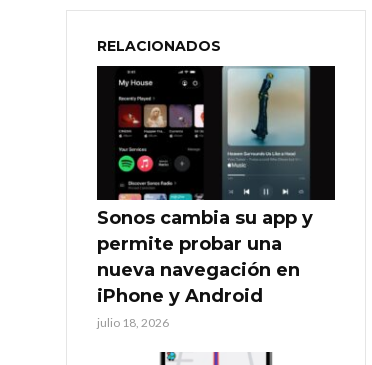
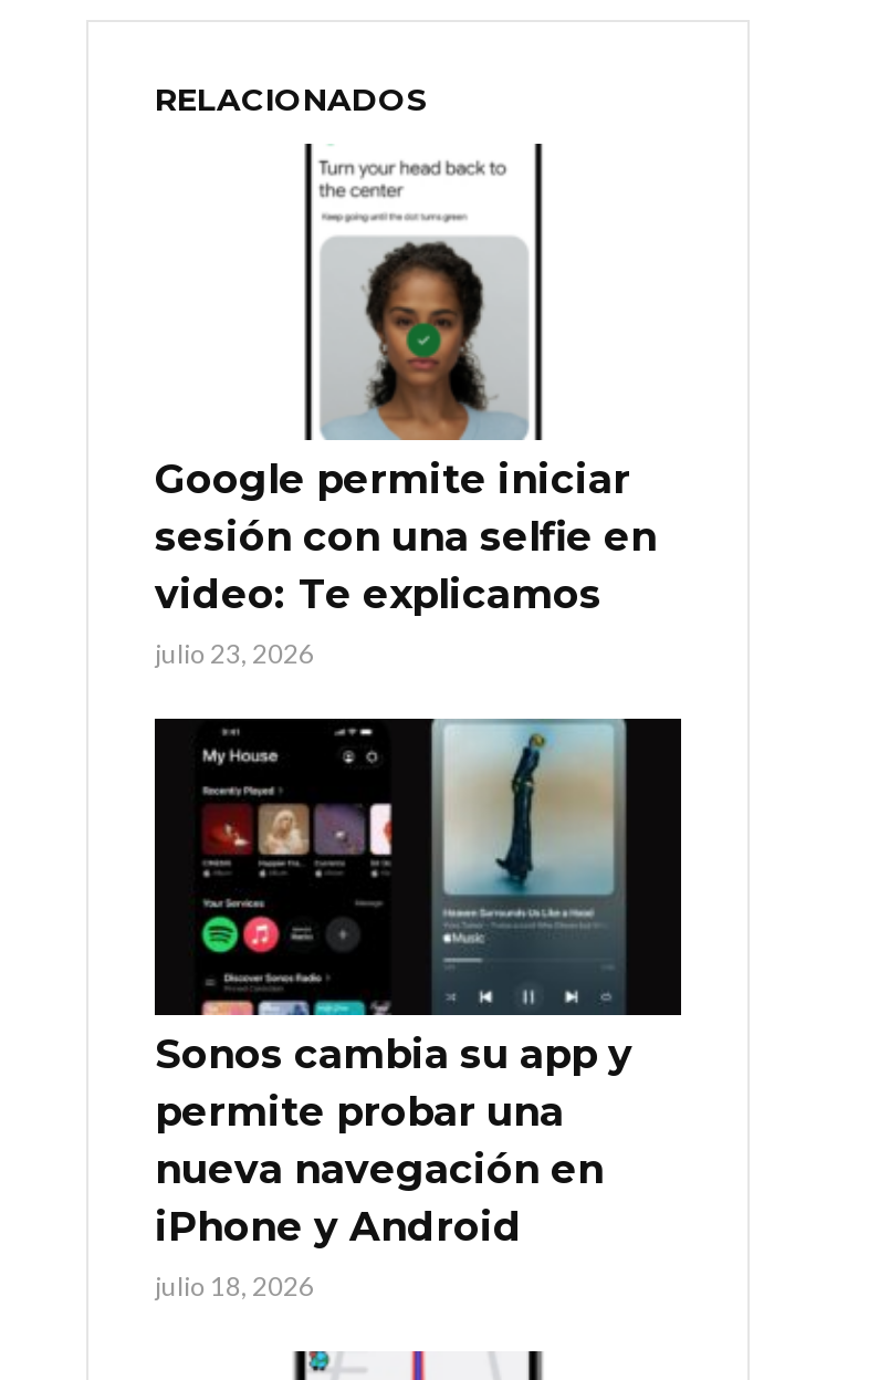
+ [image]
+ Google permite iniciar
+ sesión con una selfie en
+ video: Te explicamos
+ julio 23, 2026
